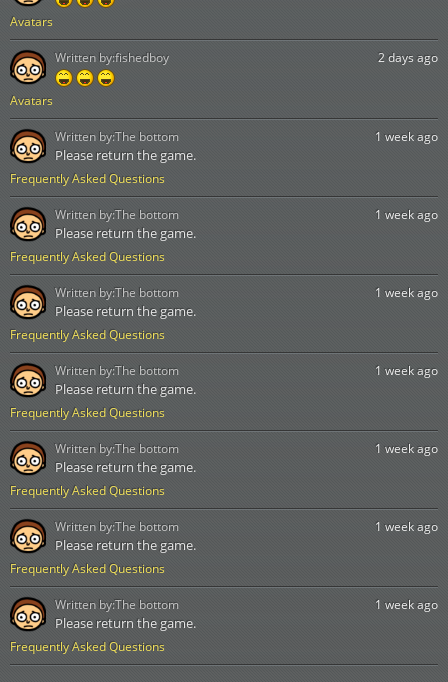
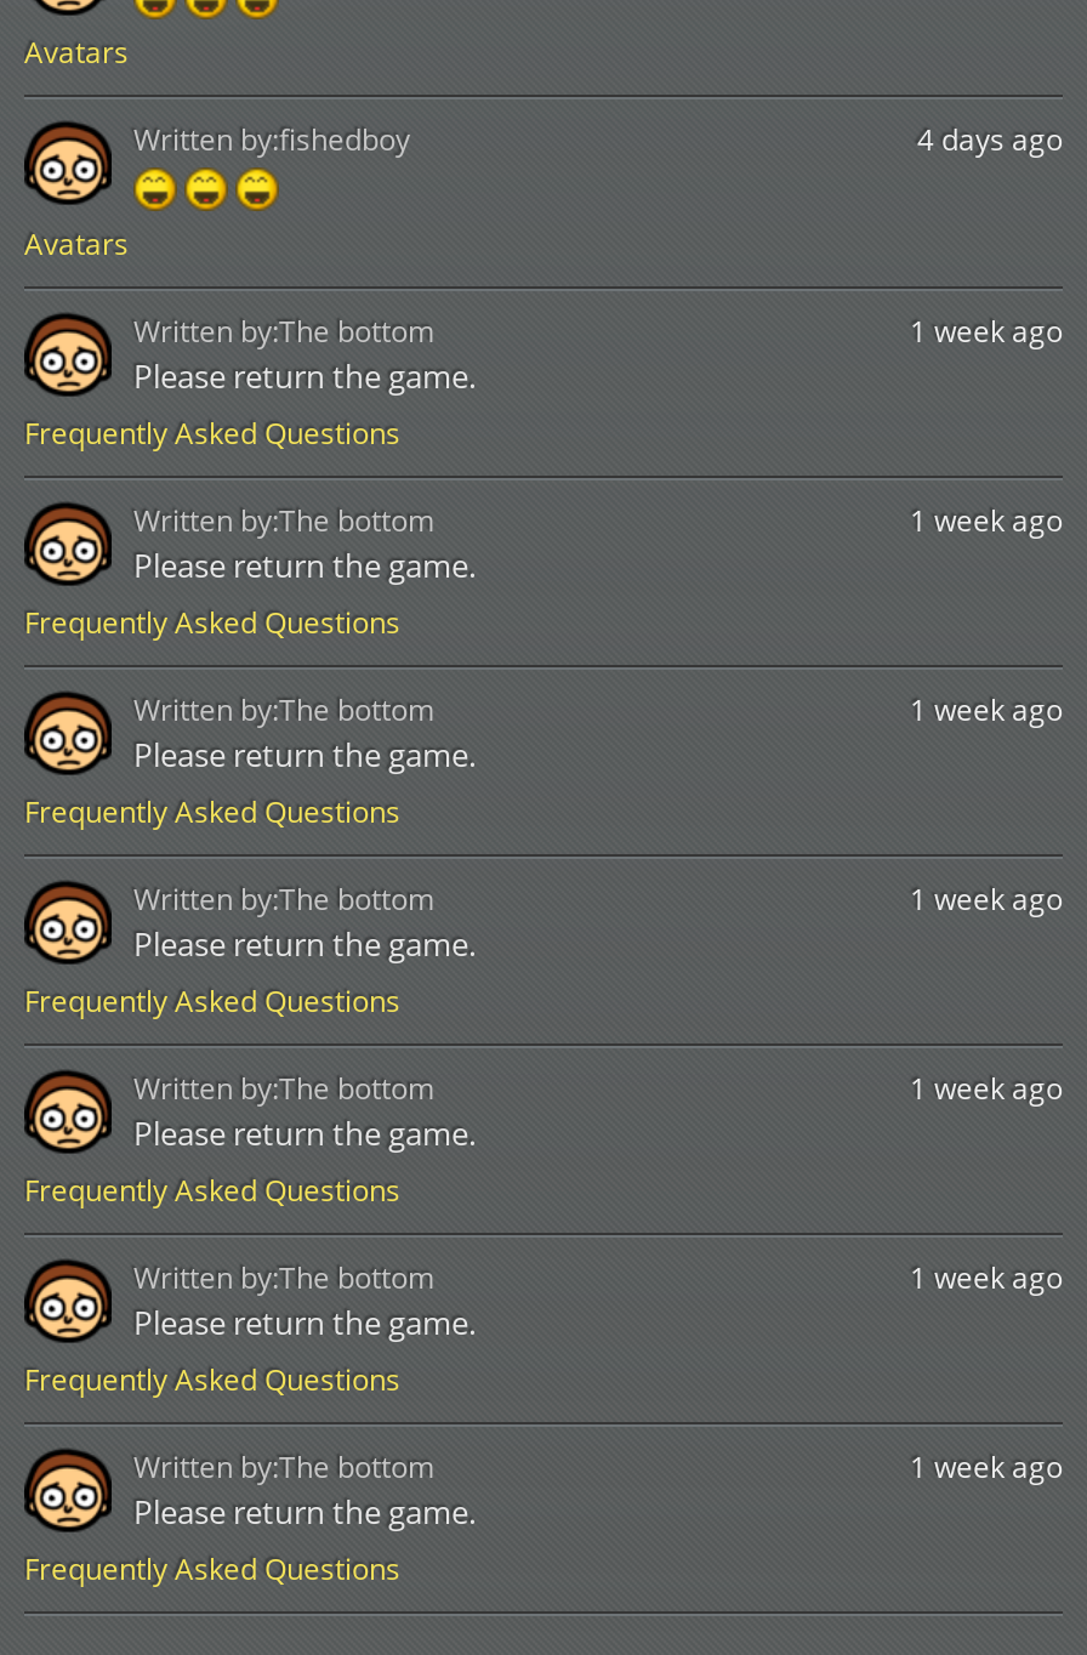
- 2 days ago
+ 4 days ago
